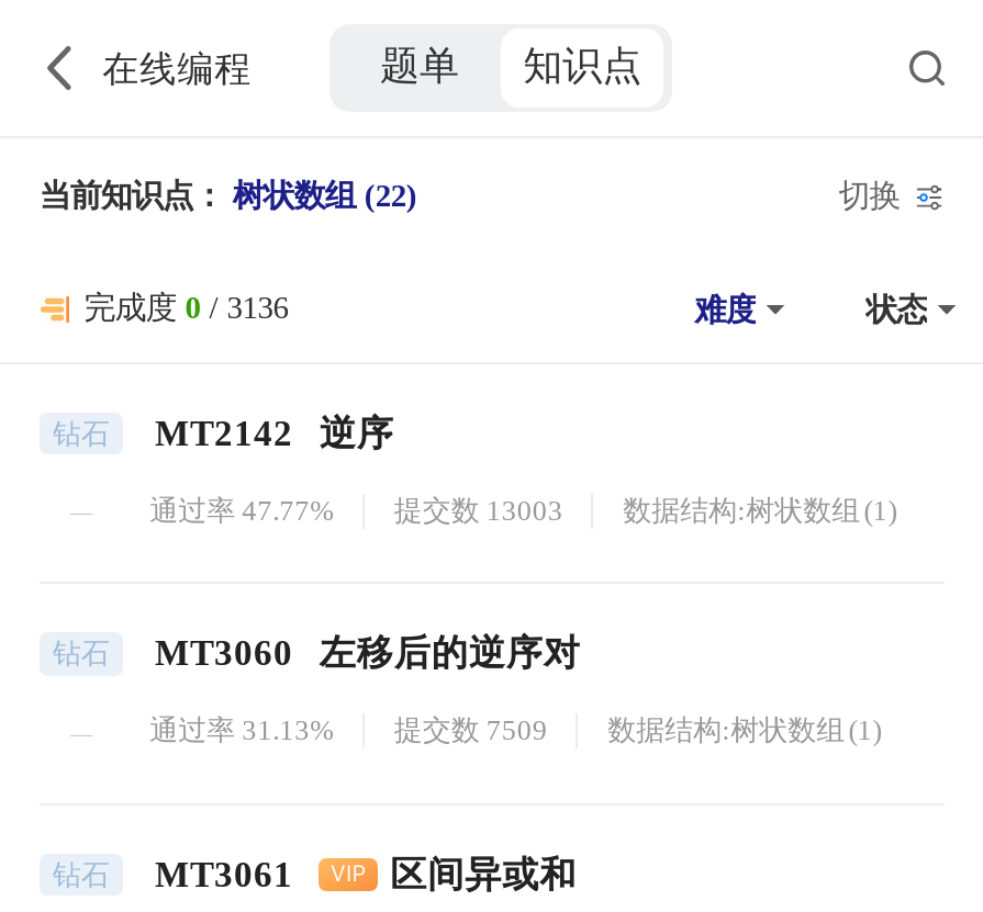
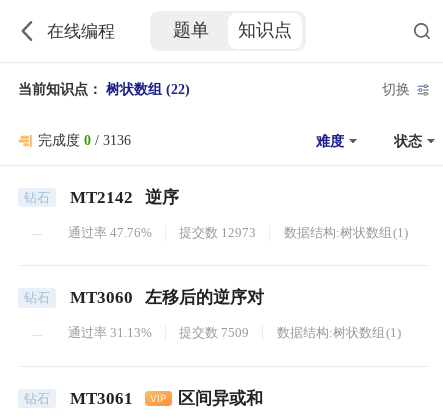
- 通过率 47.77%
+ 通过率 47.76%

- 提交数 13003
+ 提交数 12973
